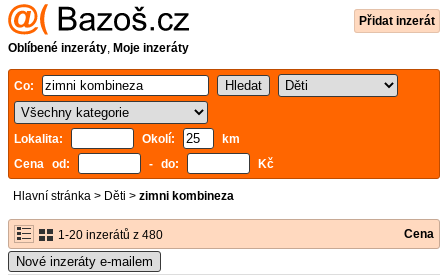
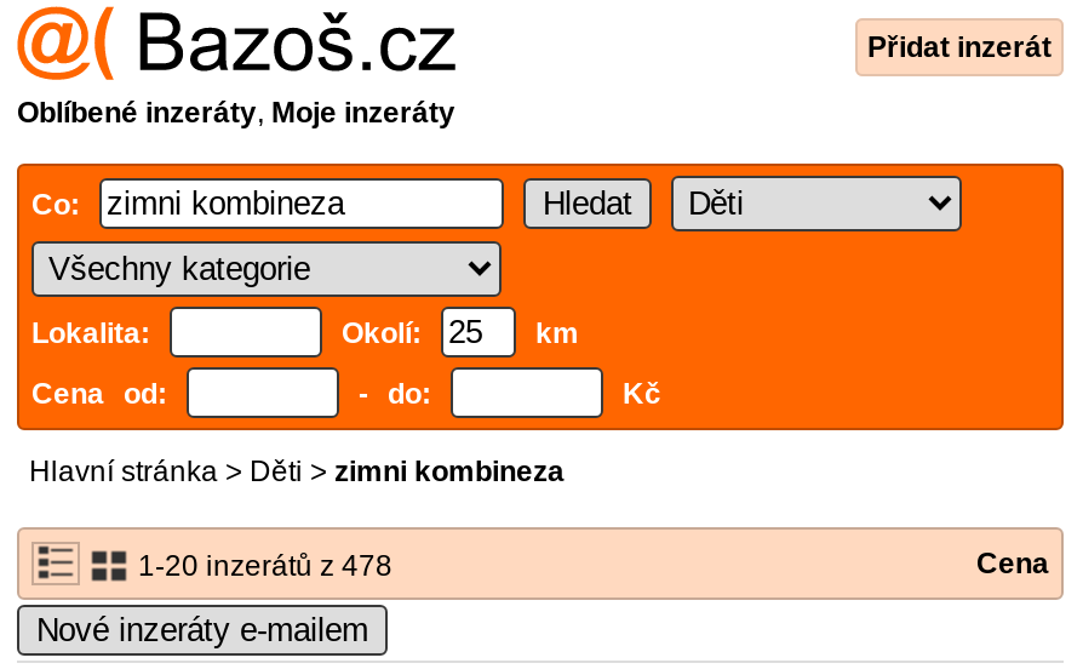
- 1-20 inzerátů z 480
+ 1-20 inzerátů z 478
